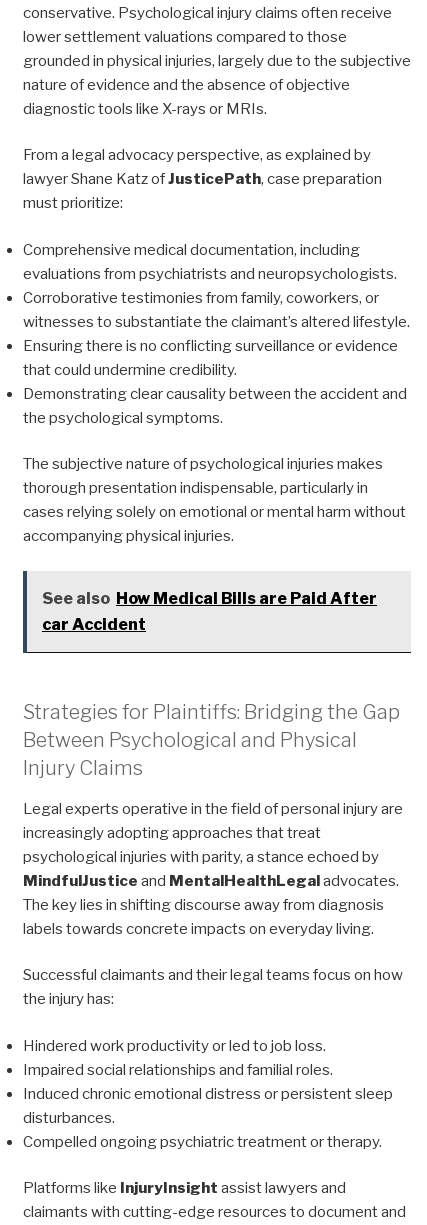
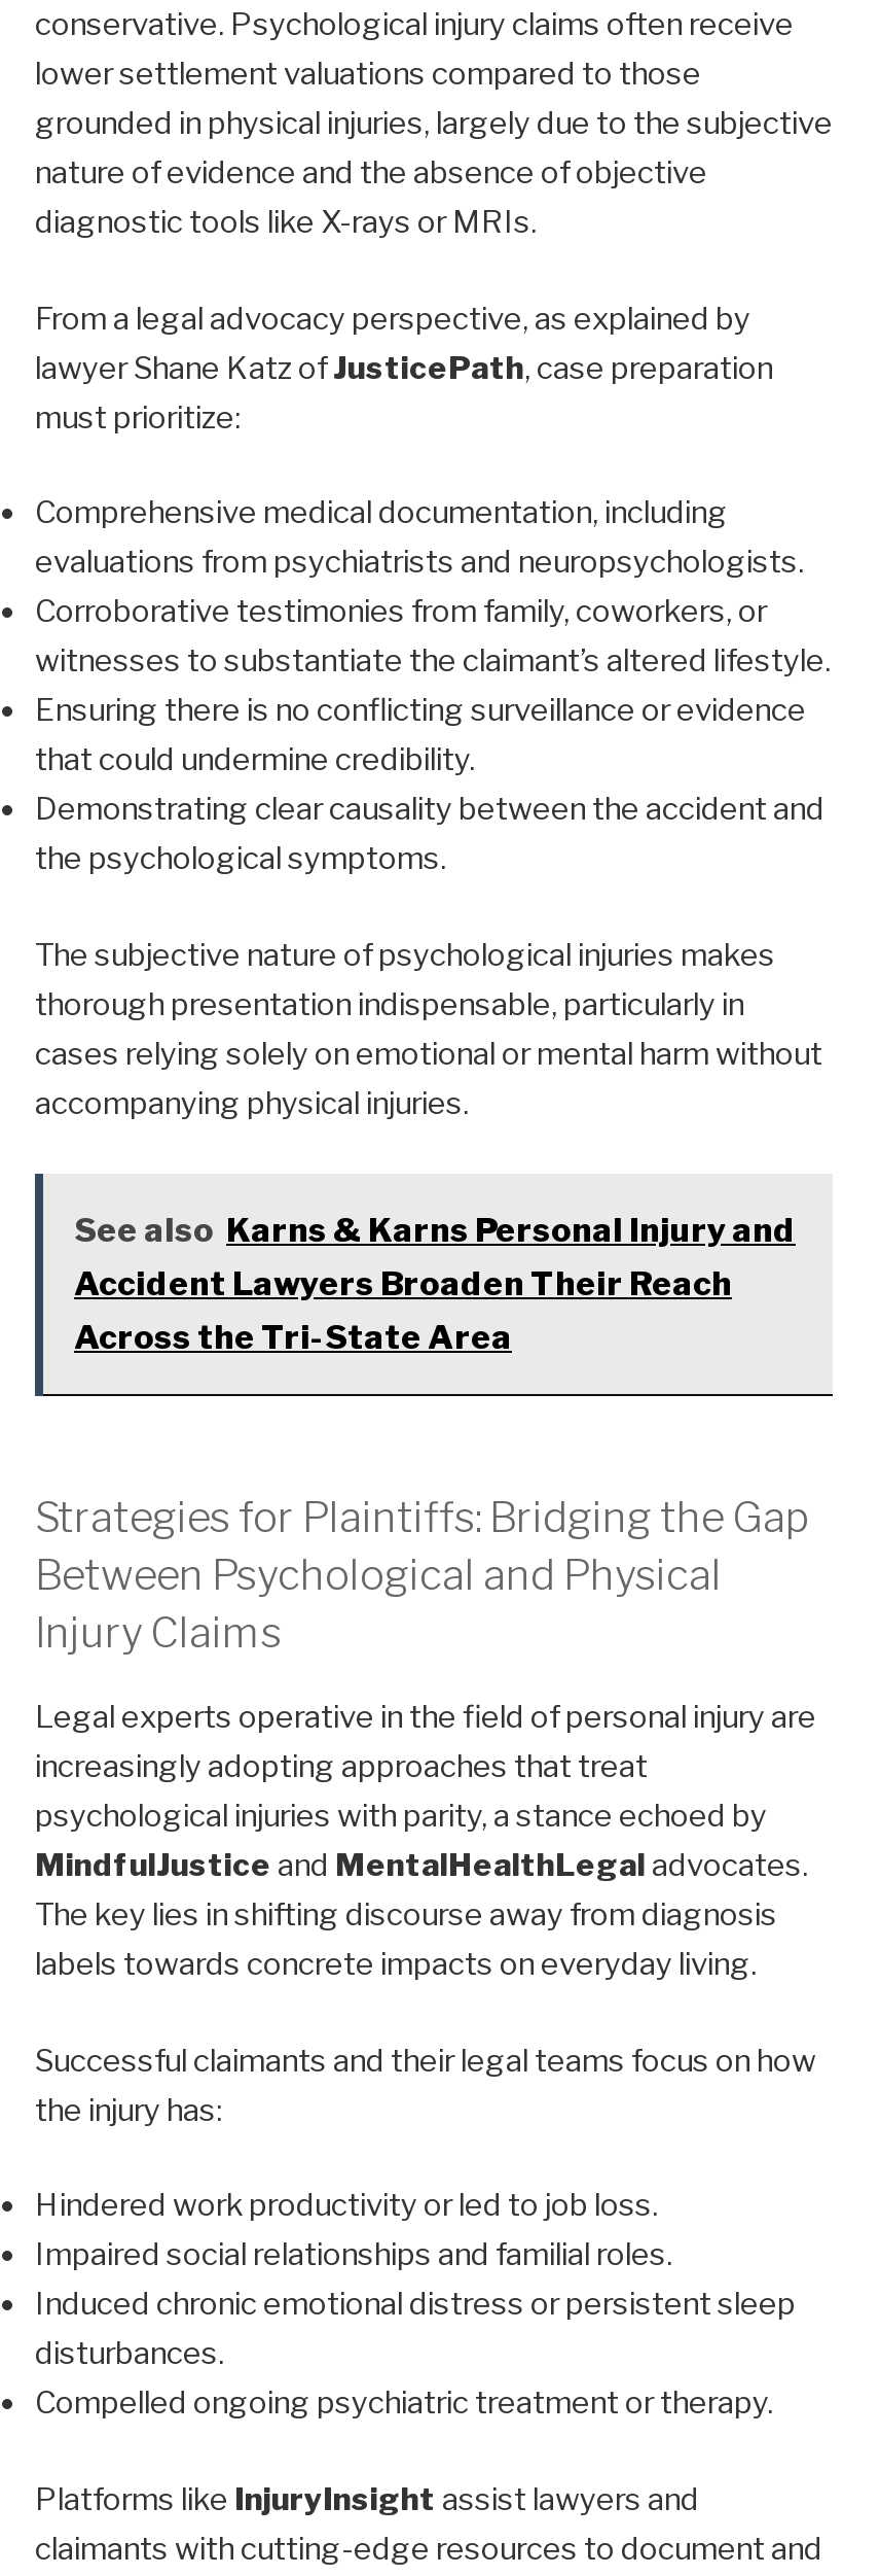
- See also How Medical Bills are Paid After
- car Accident
+ See also Karns & Karns Personal Injury and
+ Accident Lawyers Broaden Their Reach
+ Across the Tri-State Area
